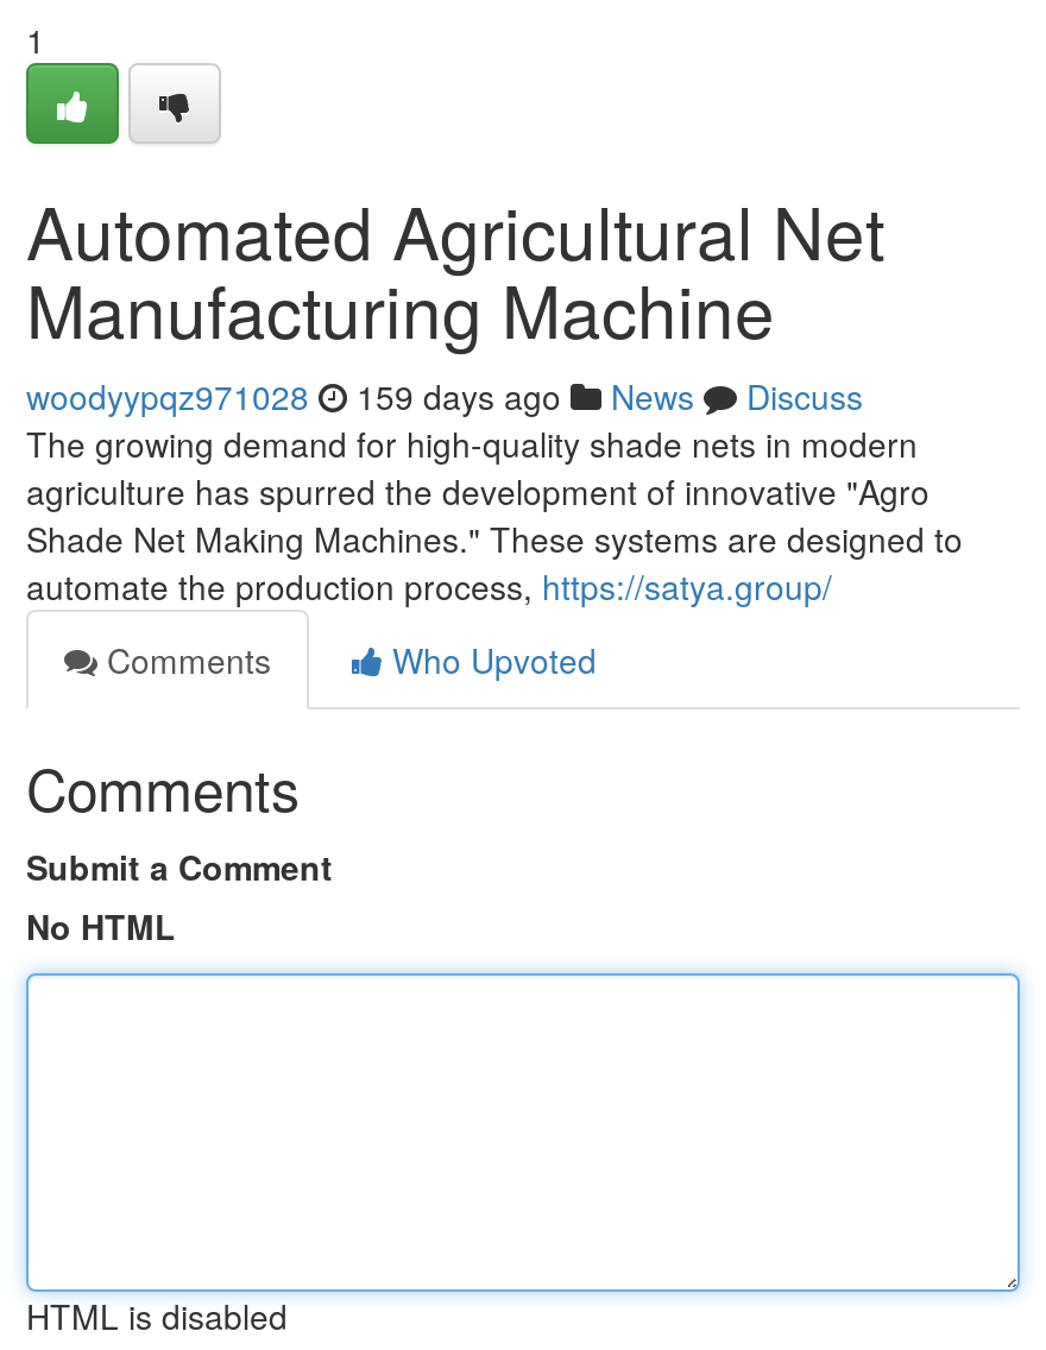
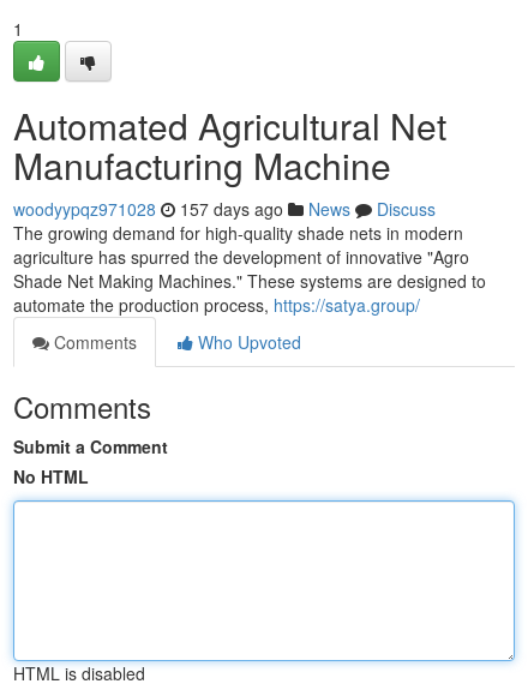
- woodyypqz971028 159 days ago News Discuss
+ woodyypqz971028 157 days ago News Discuss
